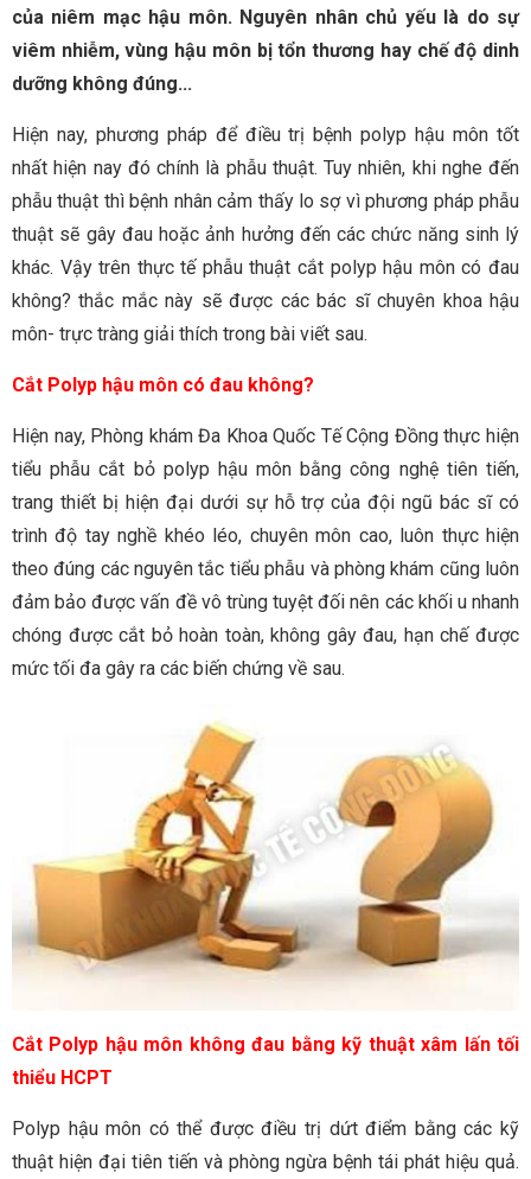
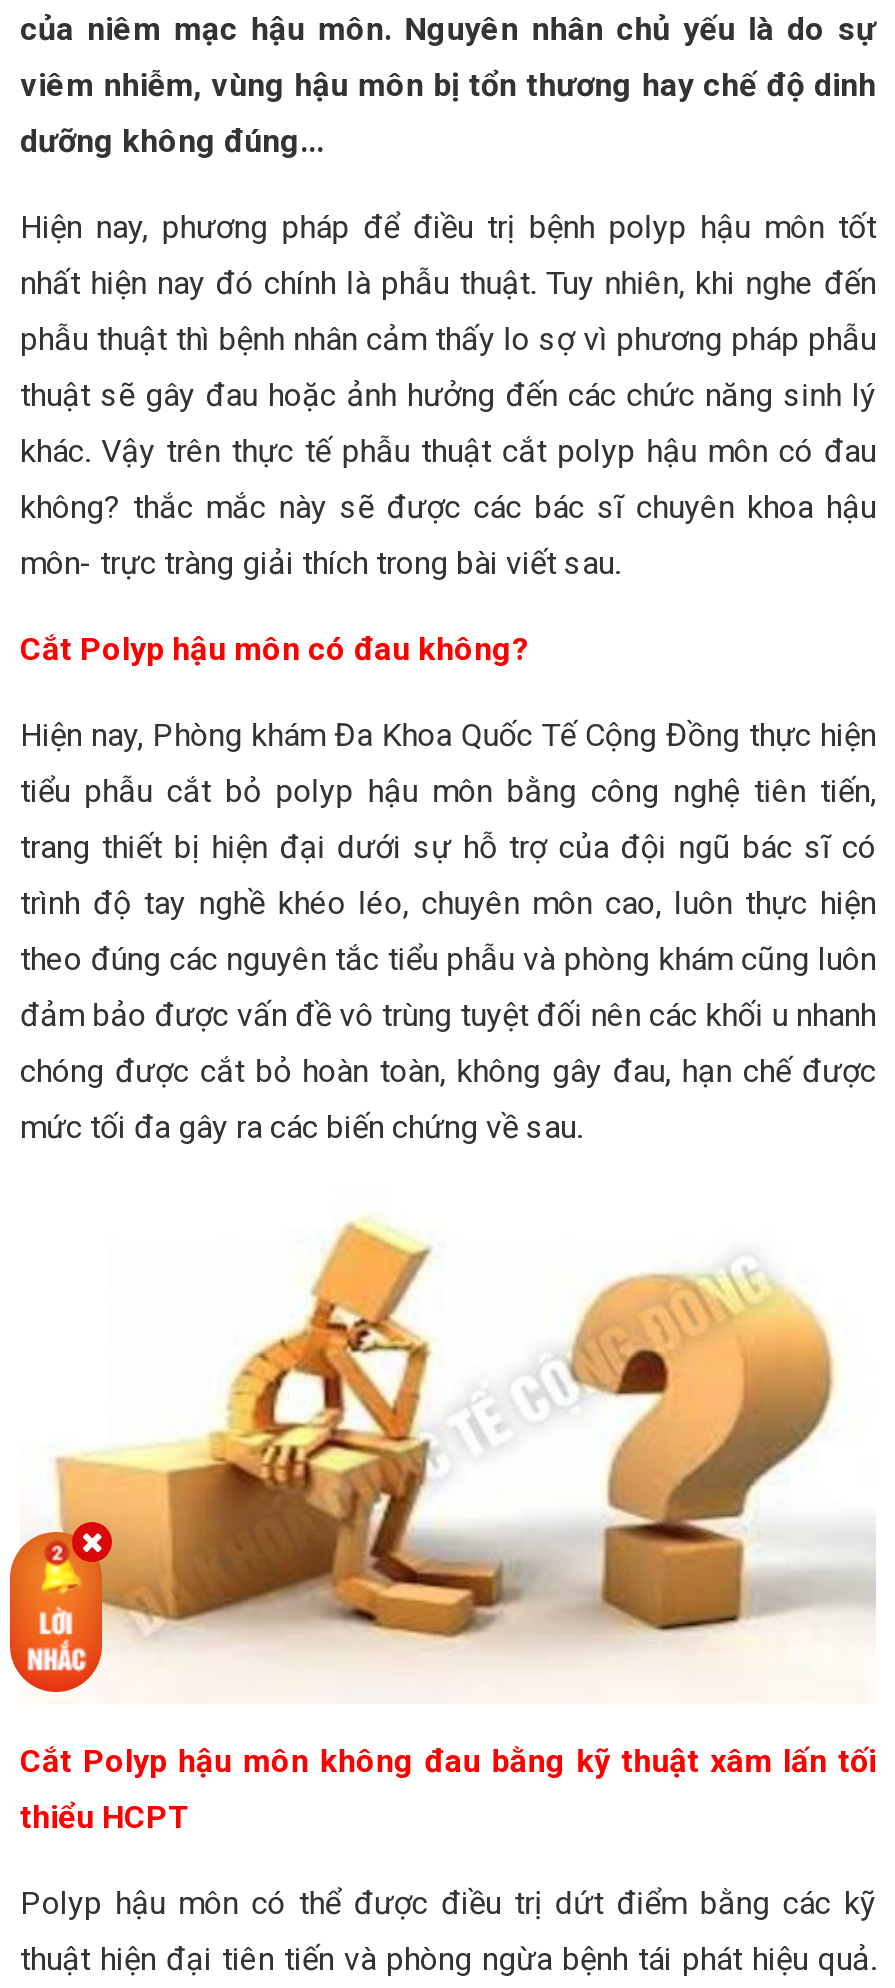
- [image]
+ [image]
